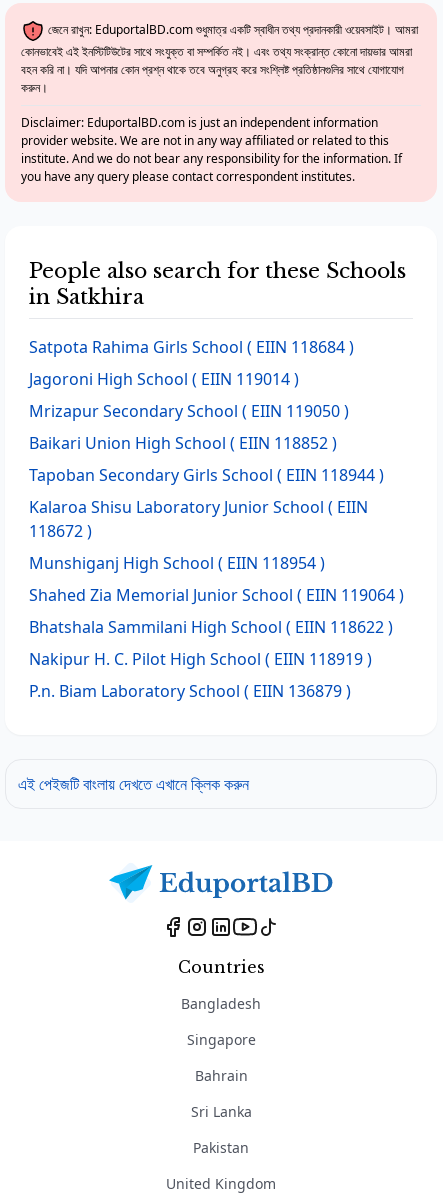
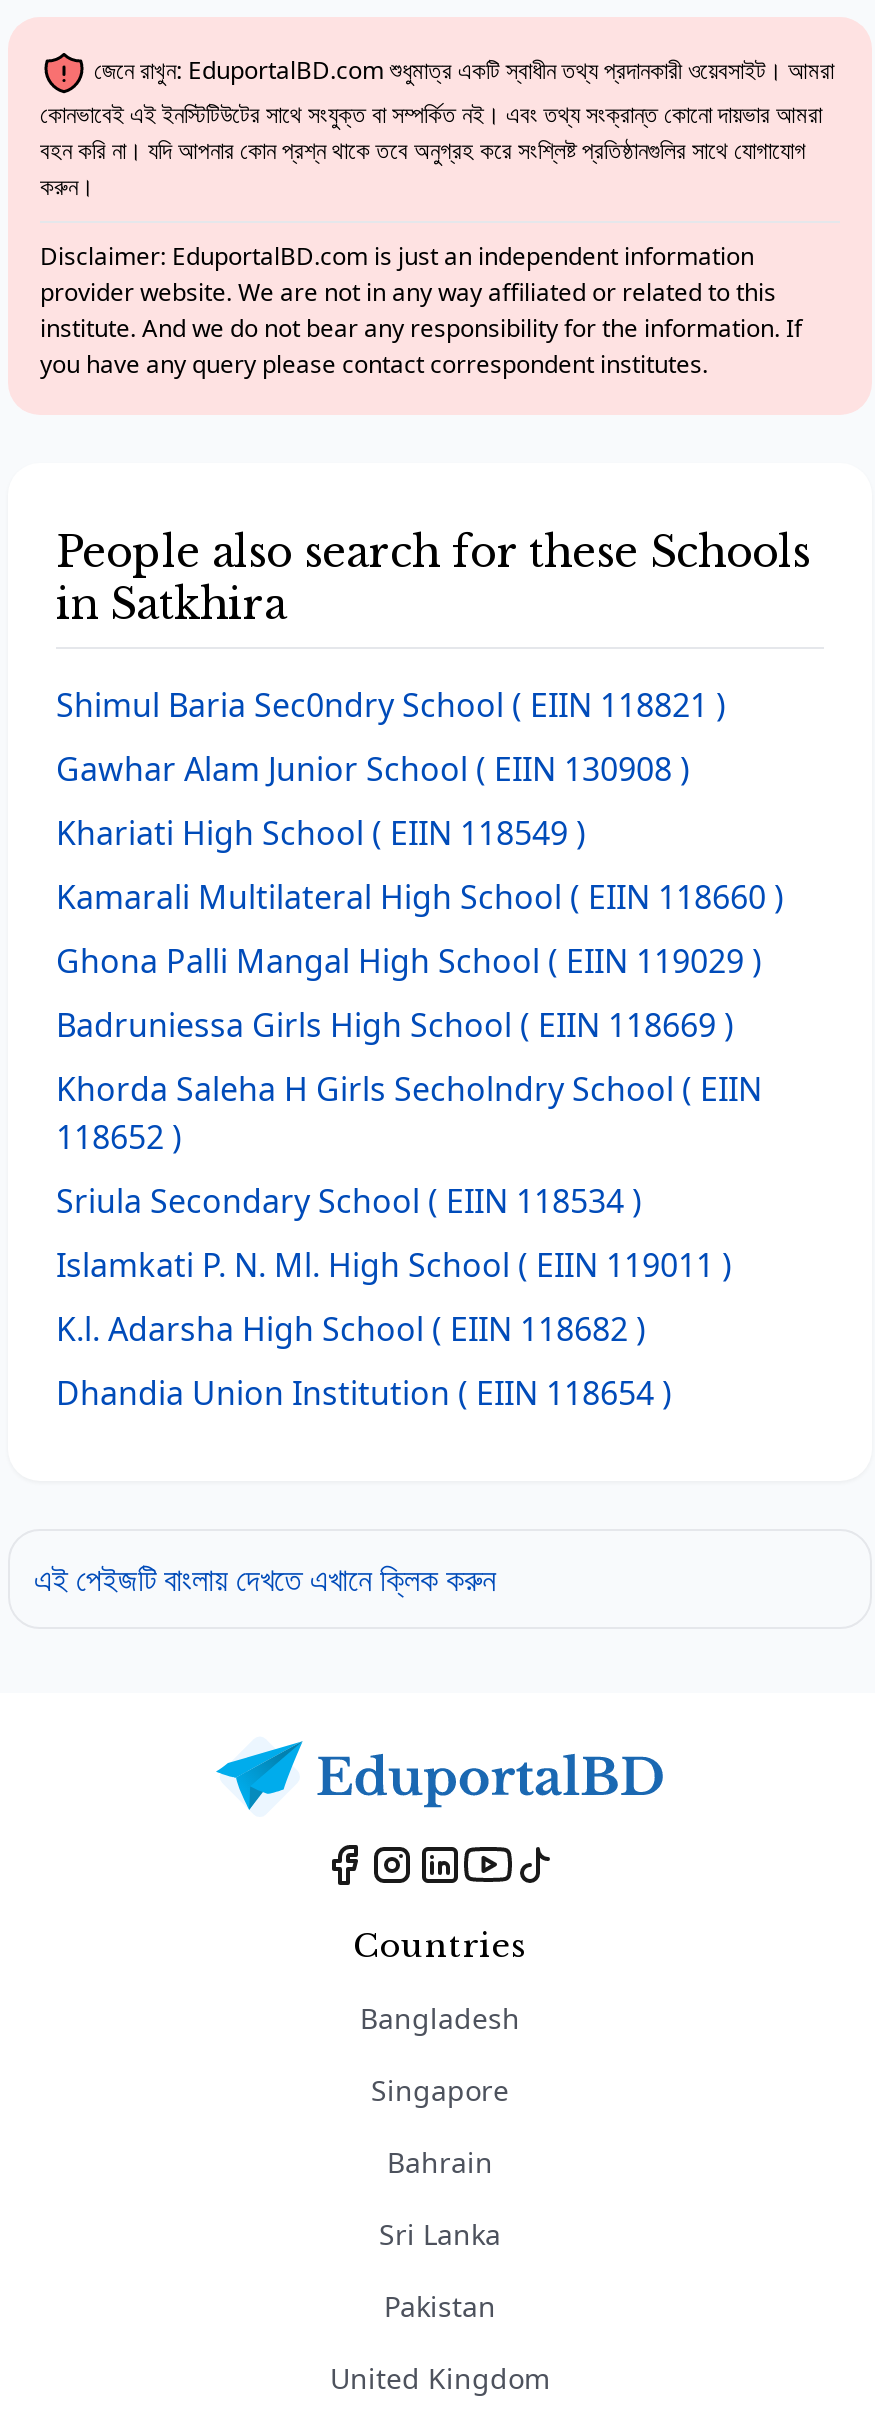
- Satpota Rahima Girls School ( EIIN 118684 )
+ Shimul Baria Sec0ndry School ( EIIN 118821 )

- Jagoroni High School ( EIIN 119014 )
+ Gawhar Alam Junior School ( EIIN 130908 )

- Mrizapur Secondary School ( EIIN 119050 )
+ Khariati High School ( EIIN 118549 )

- Baikari Union High School ( EIIN 118852 )
+ Kamarali Multilateral High School ( EIIN 118660 )

- Tapoban Secondary Girls School ( EIIN 118944 )
+ Ghona Palli Mangal High School ( EIIN 119029 )

- Kalaroa Shisu Laboratory Junior School ( EIIN
- 118672 )
+ Badruniessa Girls High School ( EIIN 118669 )

- Munshiganj High School ( EIIN 118954 )
+ Khorda Saleha H Girls Secholndry School ( EIIN
+ 118652 )

- Shahed Zia Memorial Junior School ( EIIN 119064 )
+ Sriula Secondary School ( EIIN 118534 )

- Bhatshala Sammilani High School ( EIIN 118622 )
+ Islamkati P. N. Ml. High School ( EIIN 119011 )

- Nakipur H. C. Pilot High School ( EIIN 118919 )
+ K.l. Adarsha High School ( EIIN 118682 )

- P.n. Biam Laboratory School ( EIIN 136879 )
+ Dhandia Union Institution ( EIIN 118654 )
